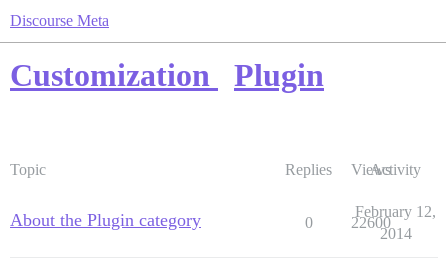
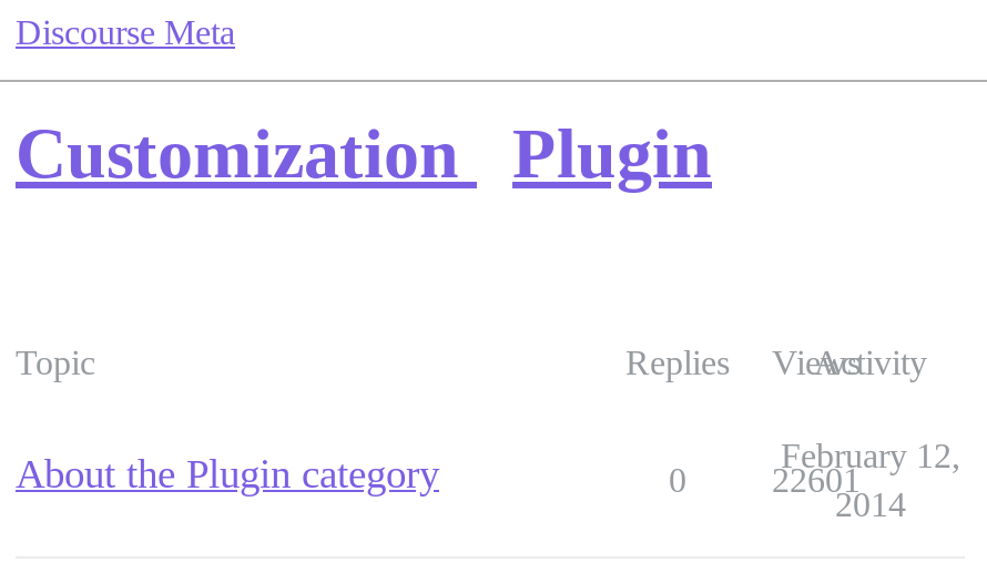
- 22600
+ 22601
